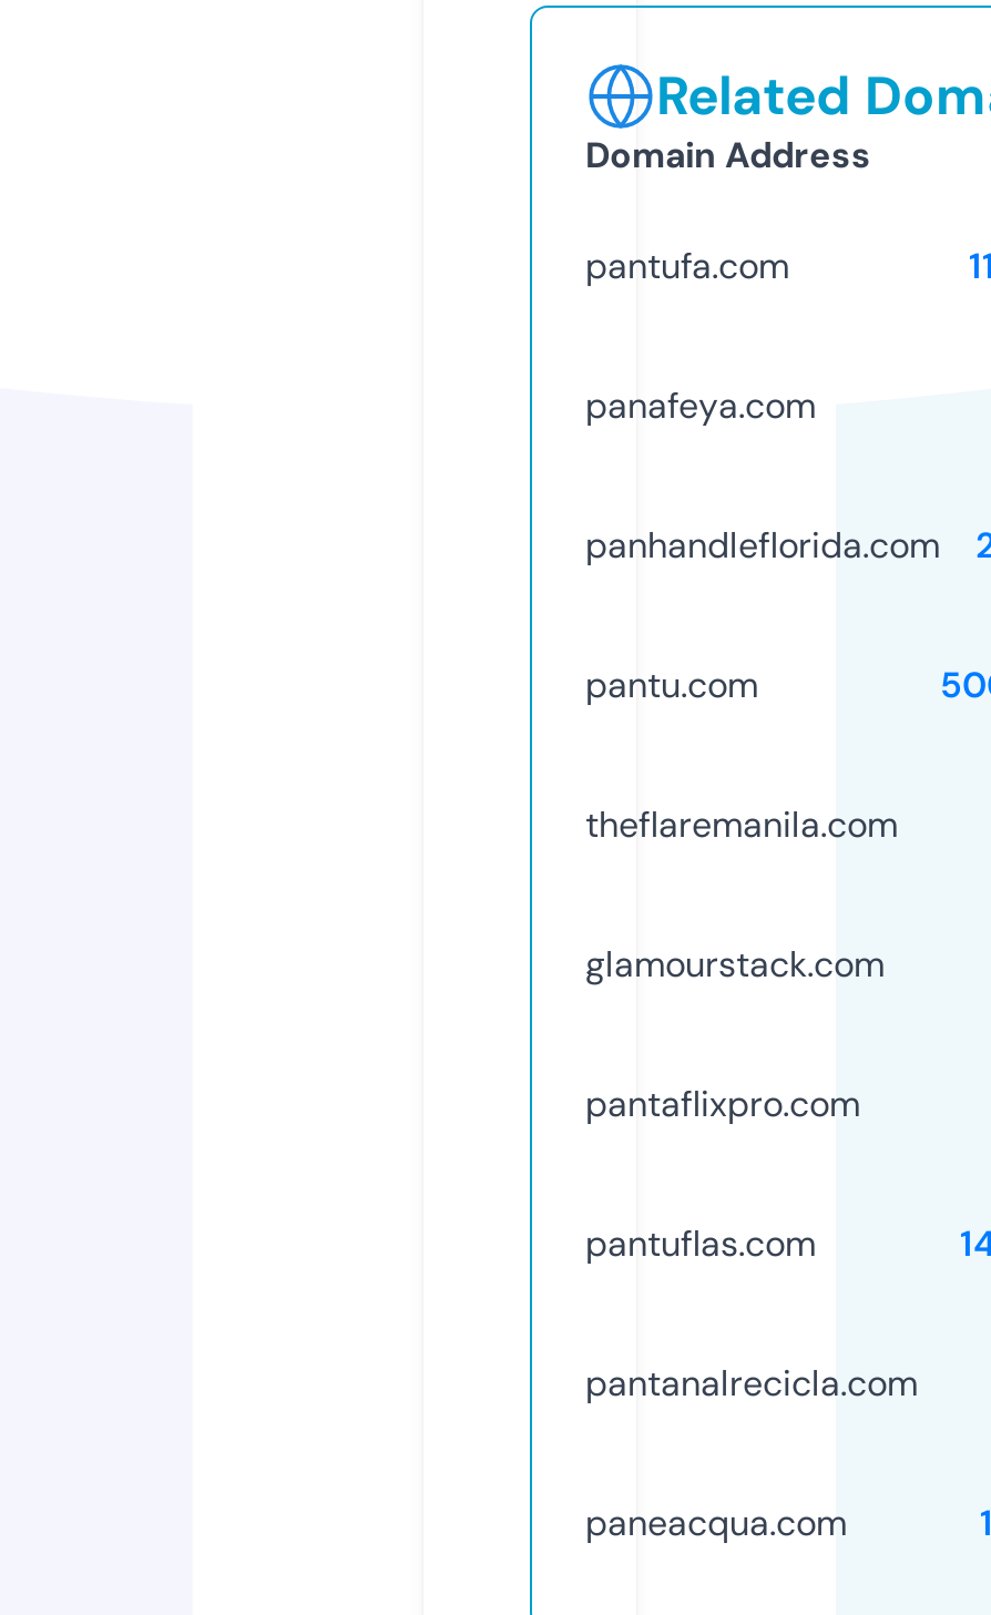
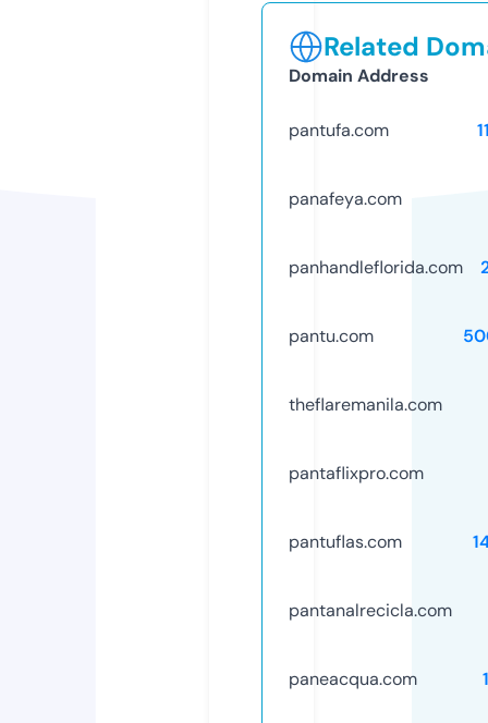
- glamourstack.com
